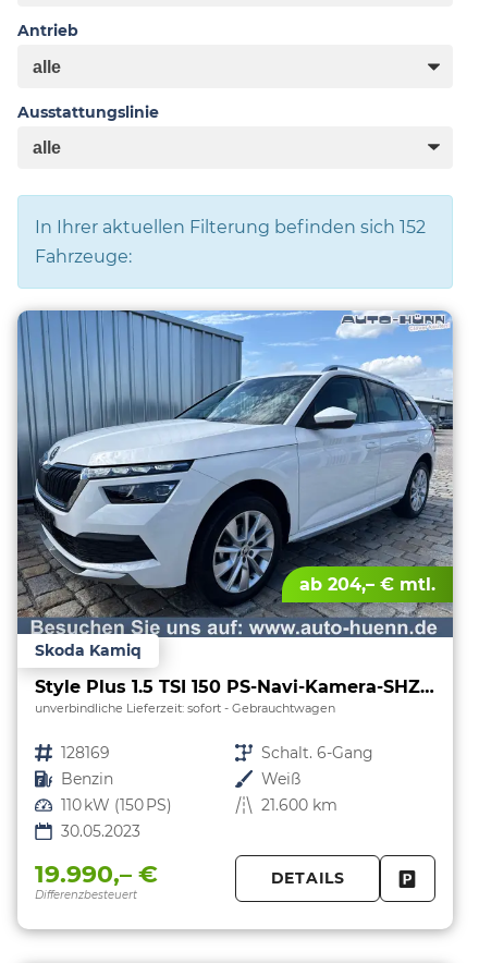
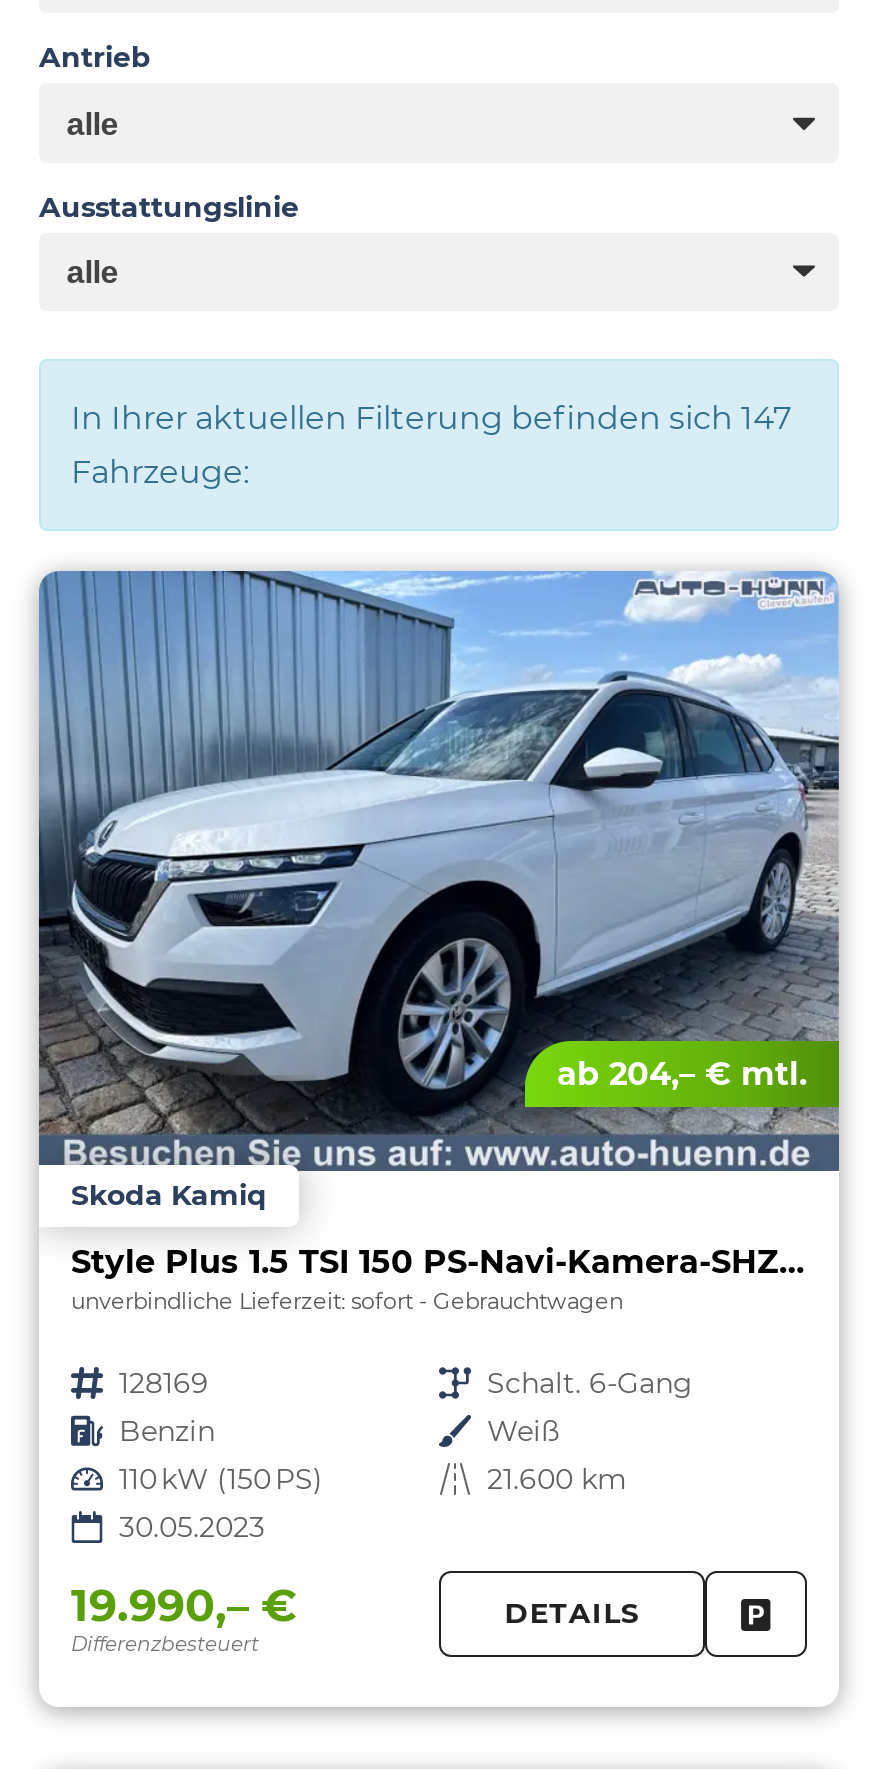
- In Ihrer aktuellen Filterung befinden sich 152
+ In Ihrer aktuellen Filterung befinden sich 147
